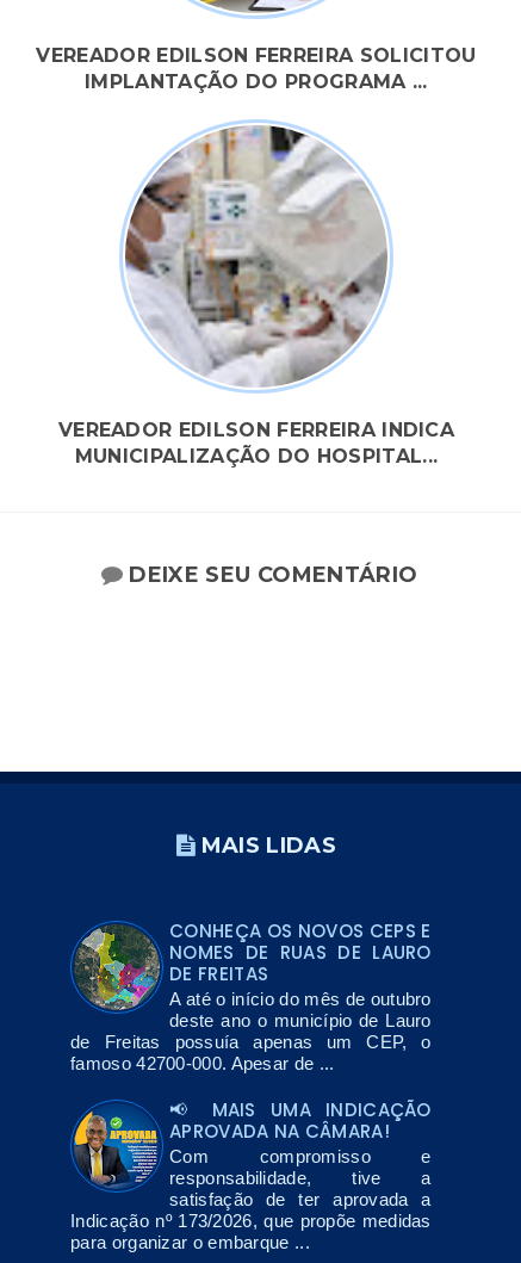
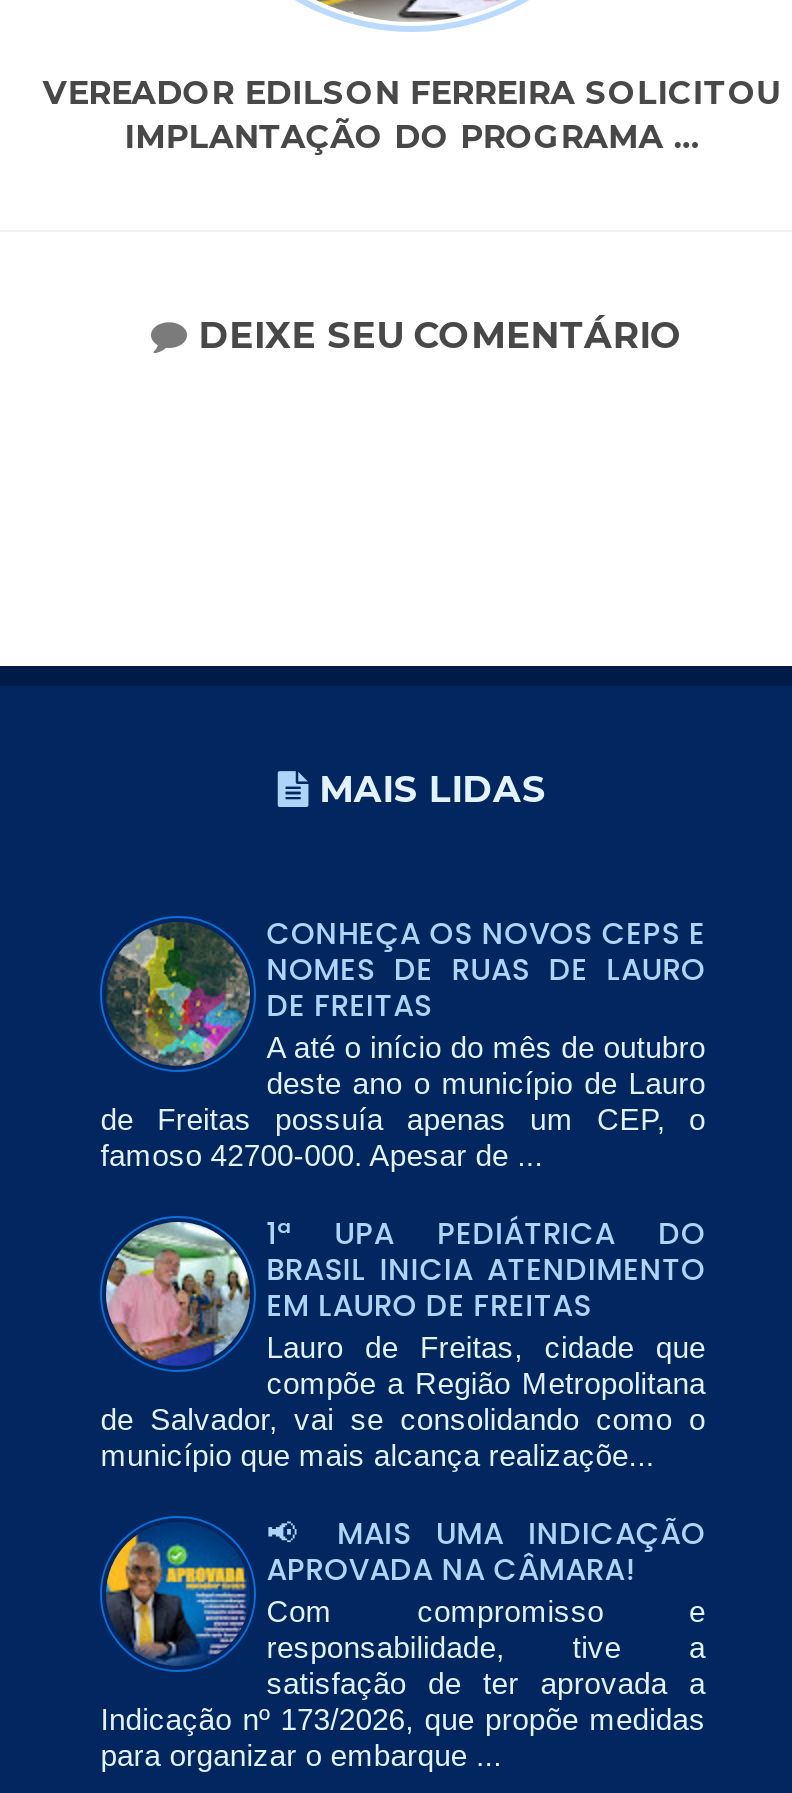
- [image]
- VEREADOR EDILSON FERREIRA INDICA
- MUNICIPALIZAÇÃO DO HOSPITAL...

moved up: [image] | DEIXE SEU COMENTÁRIO | MAIS LIDAS | ... | de Freitas possuía apenas um CEP, o | famoso 42700-000. Apesar de ...

+ [image]
+ 1ª UPA PEDIÁTRICA DO
+ BRASIL INICIA ATENDIMENTO
+ EM LAURO DE FREITAS
+ Lauro de Freitas, cidade que
+ compõe a Região Metropolitana
+ de Salvador, vai se consolidando como o
+ município que mais alcança realizaçõe...
